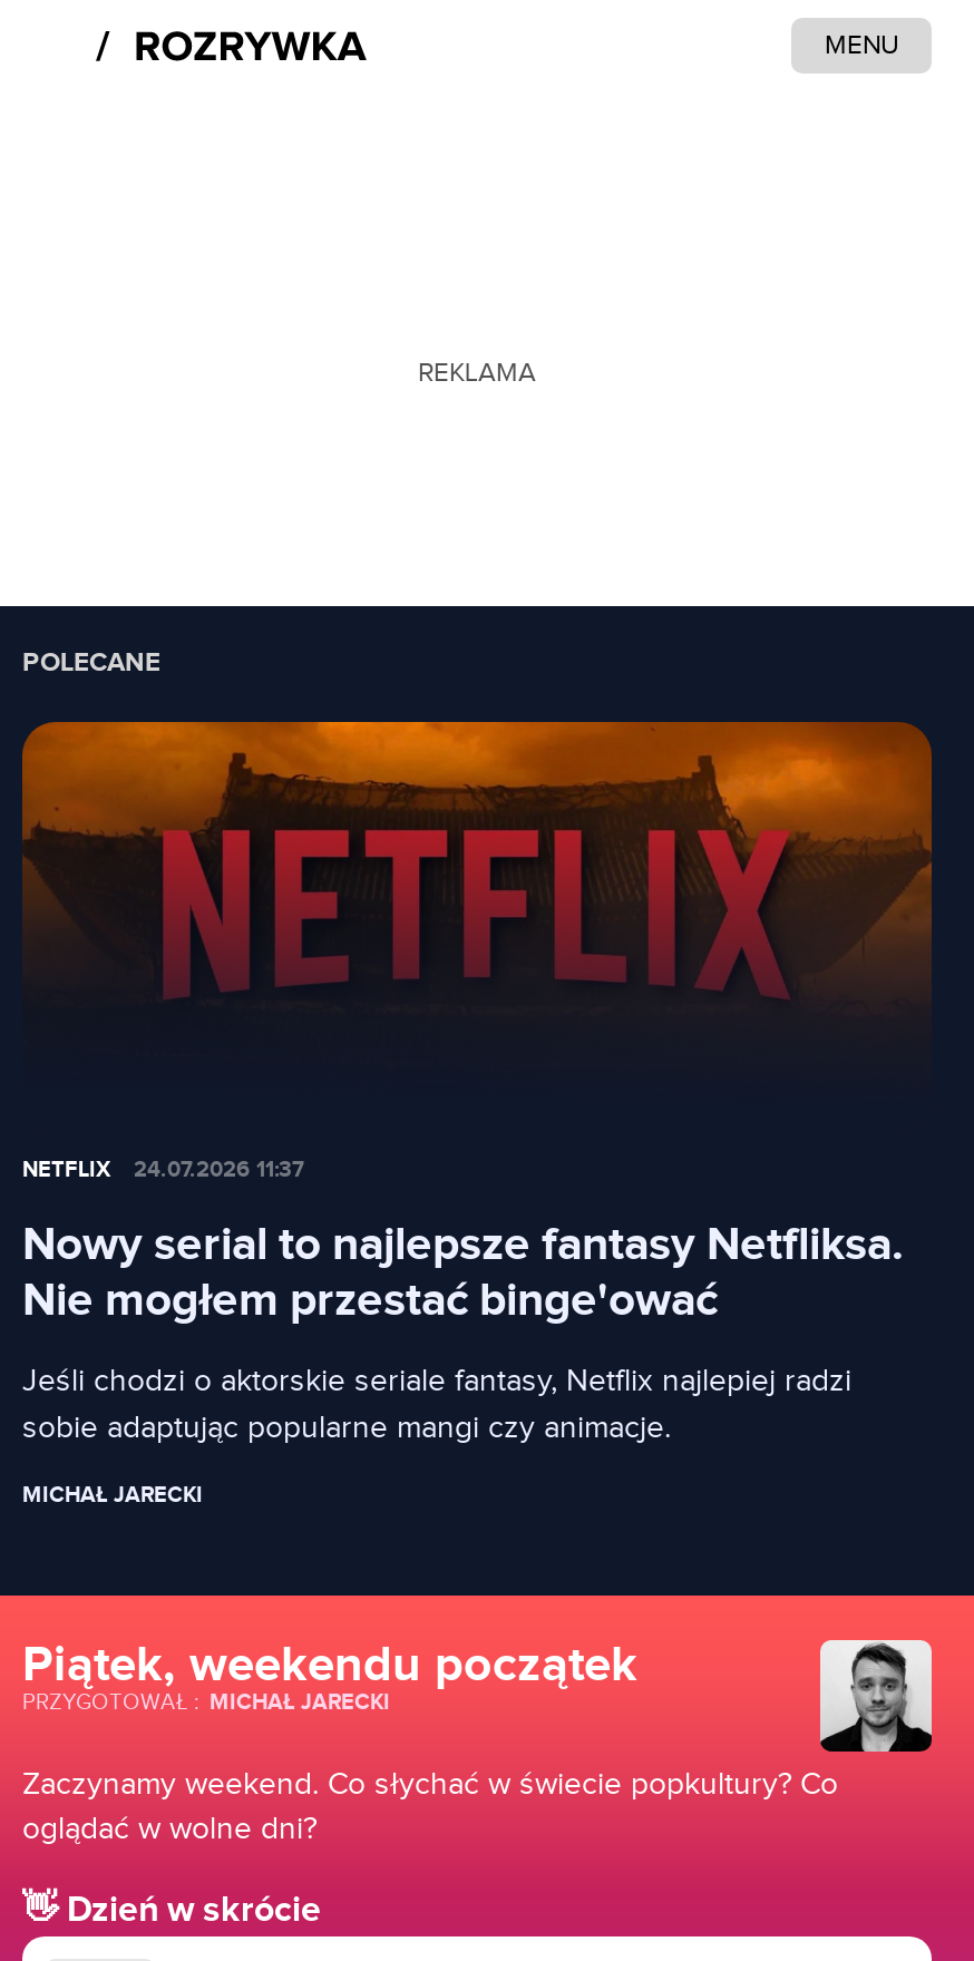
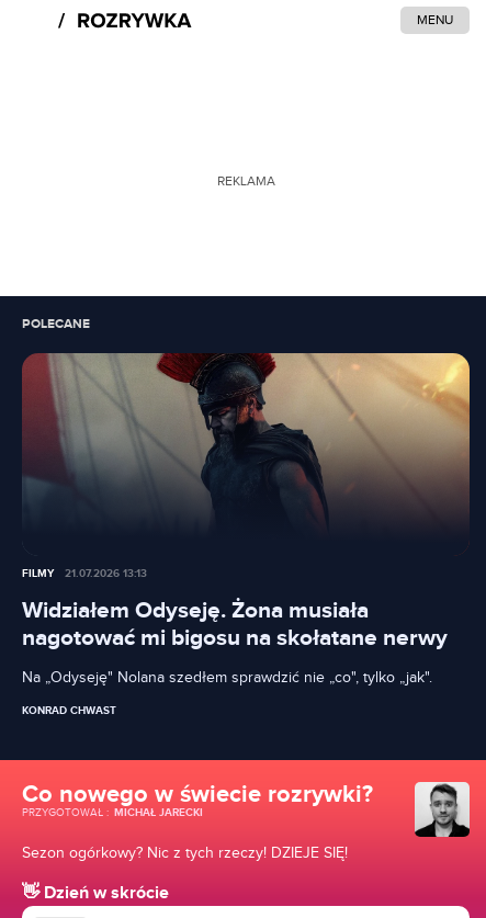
- [image]
+ [image]

- NETFLIX
- 24.07.2026 11:37
+ FILMY
+ 21.07.2026 13:13

- Nowy serial to najlepsze fantasy Netfliksa.
- Nie mogłem przestać binge'ować
+ Widziałem Odyseję. Żona musiała
+ nagotować mi bigosu na skołatane nerwy

- Jeśli chodzi o aktorskie seriale fantasy, Netflix najlepiej radzi
- sobie adaptując popularne mangi czy animacje.
+ Na „Odyseję" Nolana szedłem sprawdzić nie „co", tylko „jak".

- MICHAŁ JARECKI
+ KONRAD CHWAST

- Piątek, weekendu początek
+ Co nowego w świecie rozrywki?

- Zaczynamy weekend. Co słychać w świecie popkultury? Co
- oglądać w wolne dni?
+ Sezon ogórkowy? Nic z tych rzeczy! DZIEJE SIĘ!
